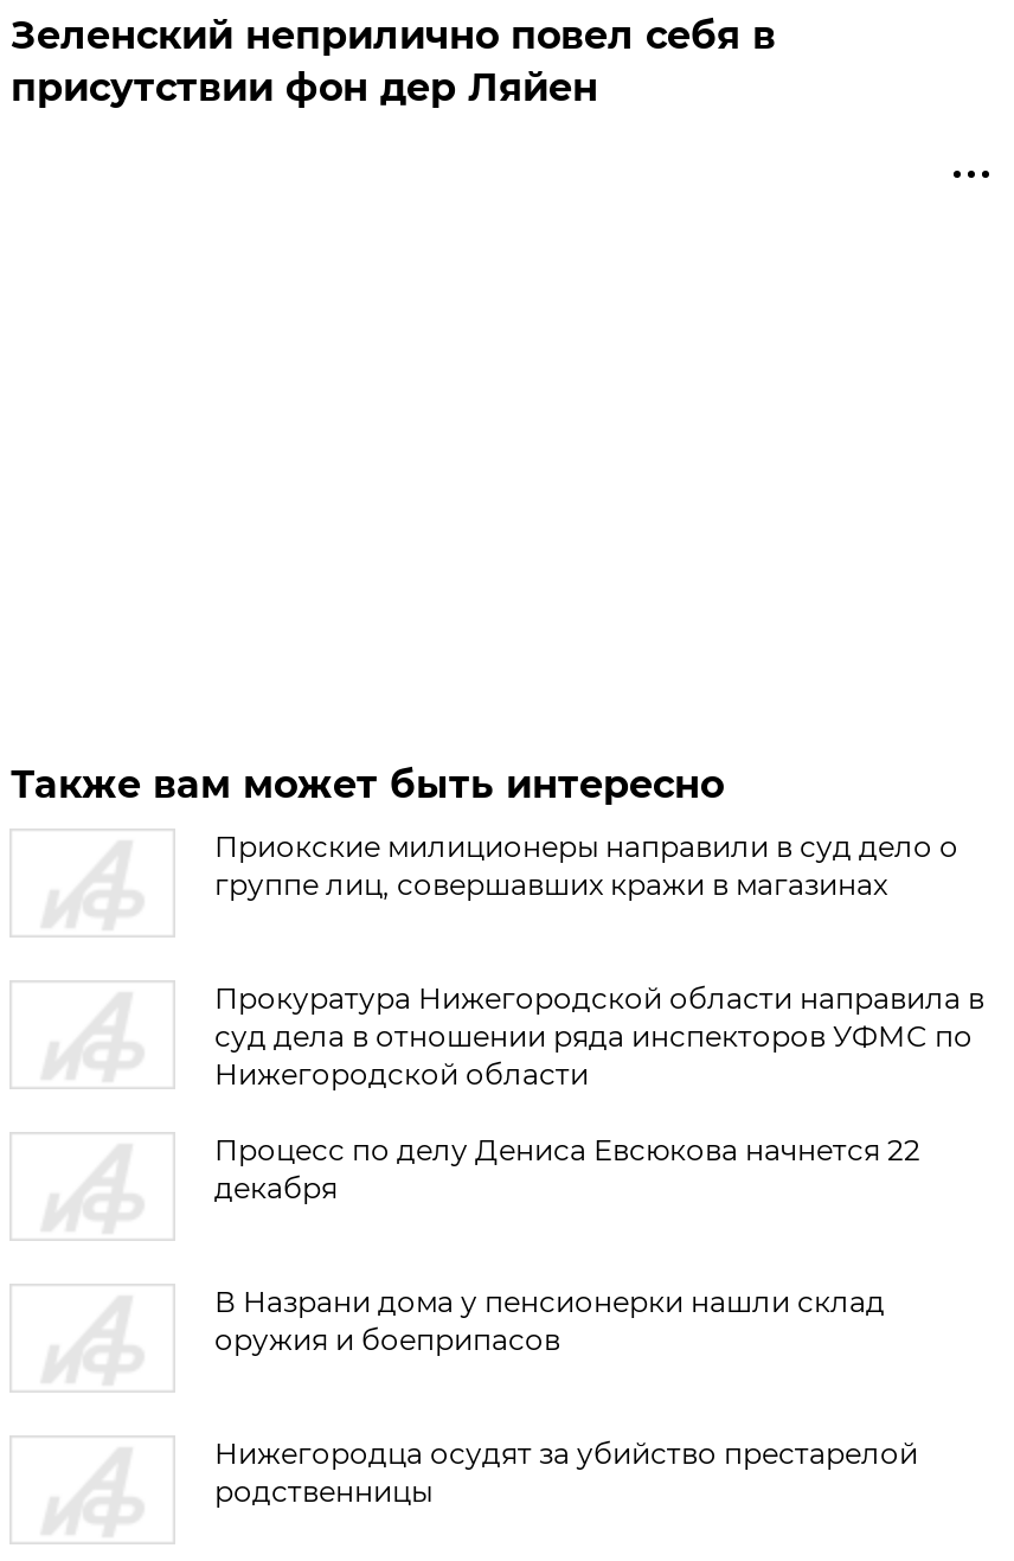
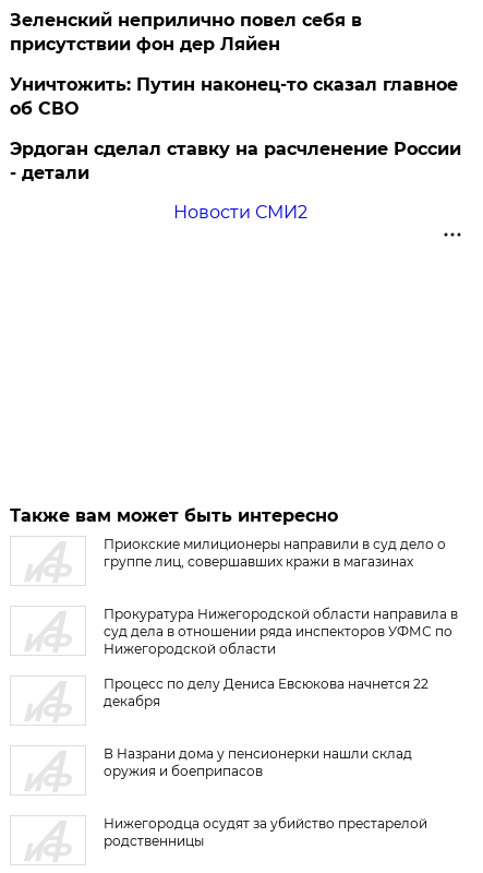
+ Уничтожить: Путин наконец-то сказал главное
+ об СВО
+ Эрдоган сделал ставку на расчленение России
+ - детали
+ Новости СМИ2
